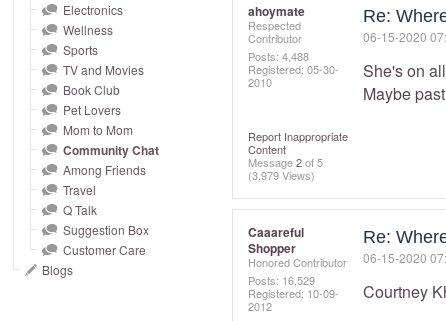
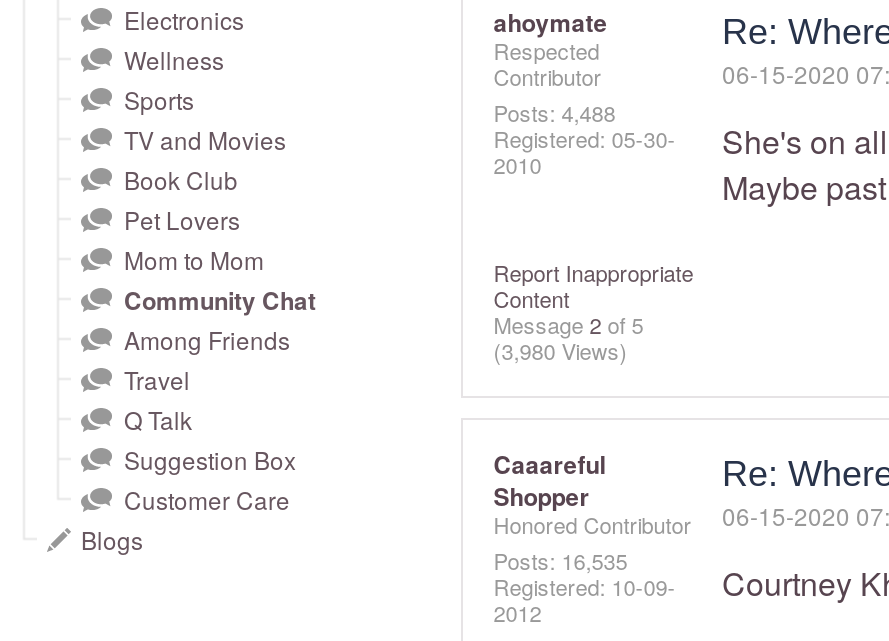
- (3,979 Views)
+ (3,980 Views)

- Posts: 16,529
+ Posts: 16,535
